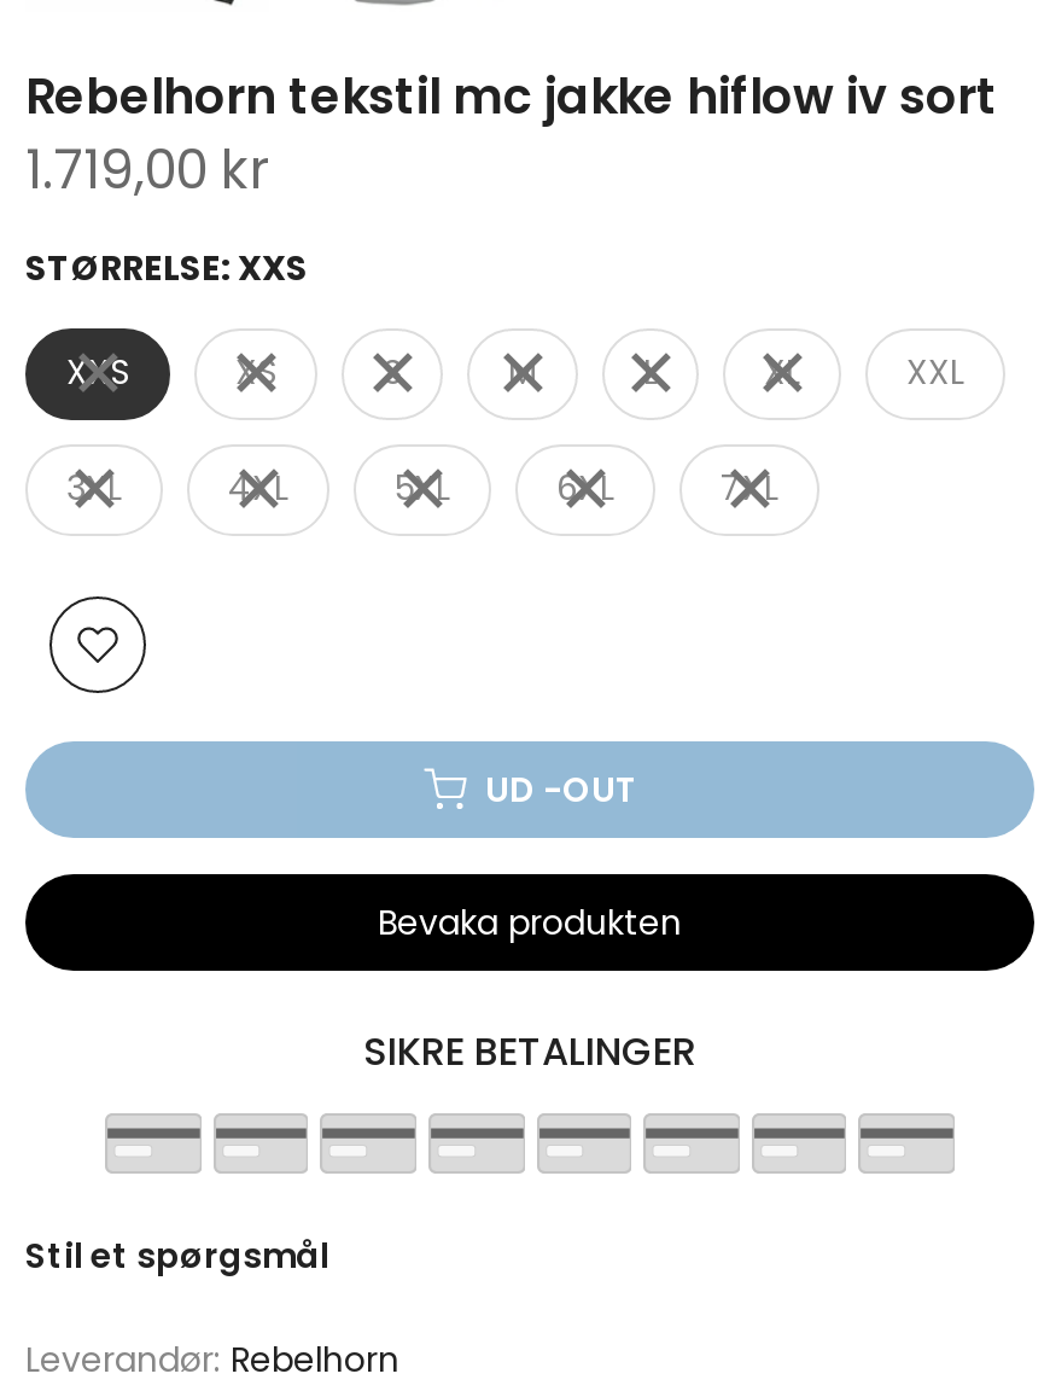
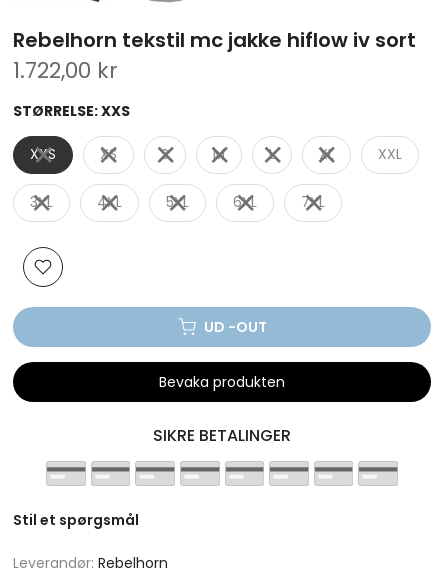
- 1.719,00 kr
+ 1.722,00 kr
